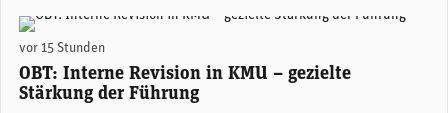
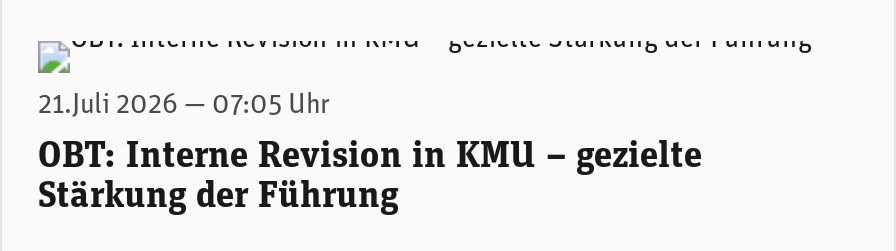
- vor 15 Stunden
+ 21.Juli 2026 — 07:05 Uhr
